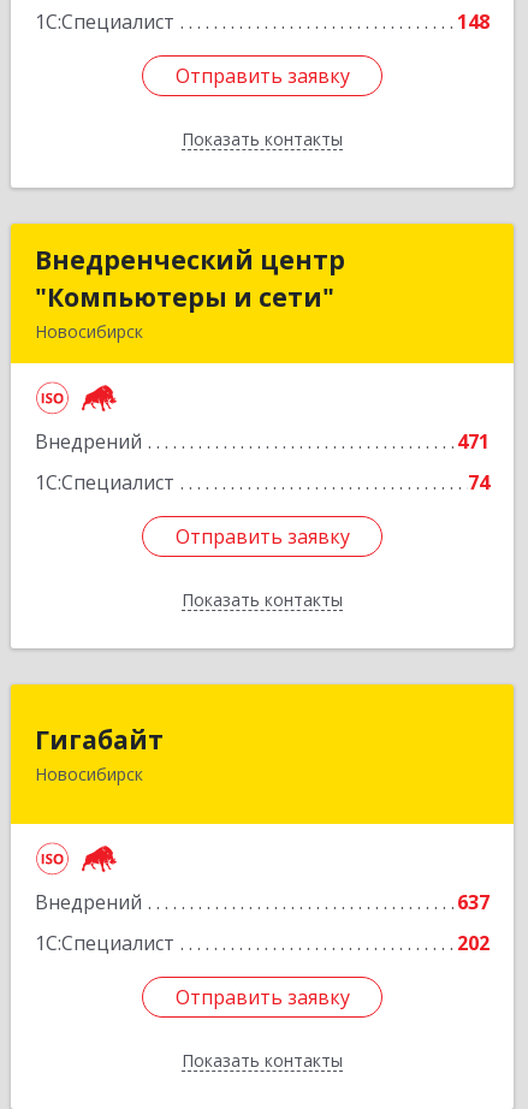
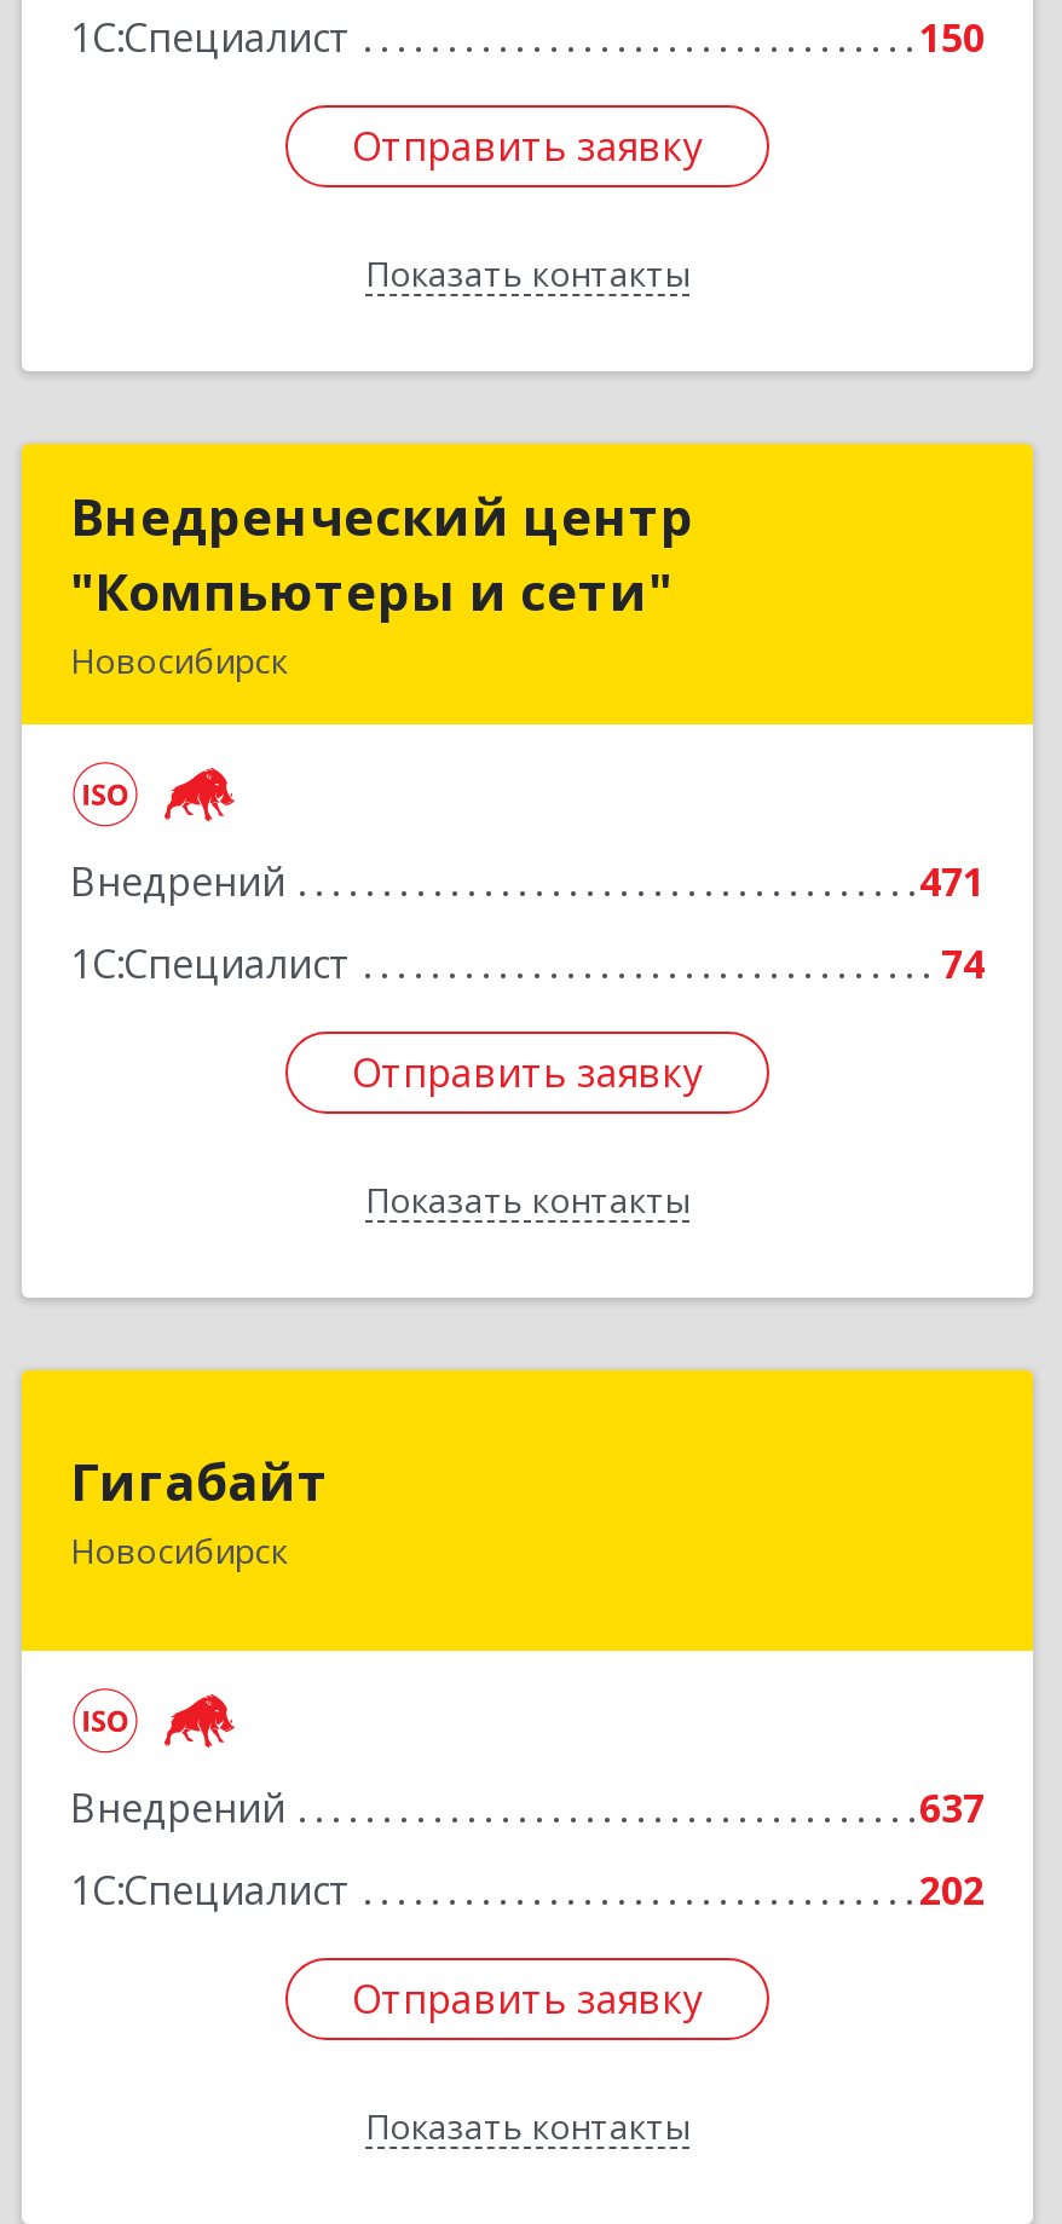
- 148
+ 150
